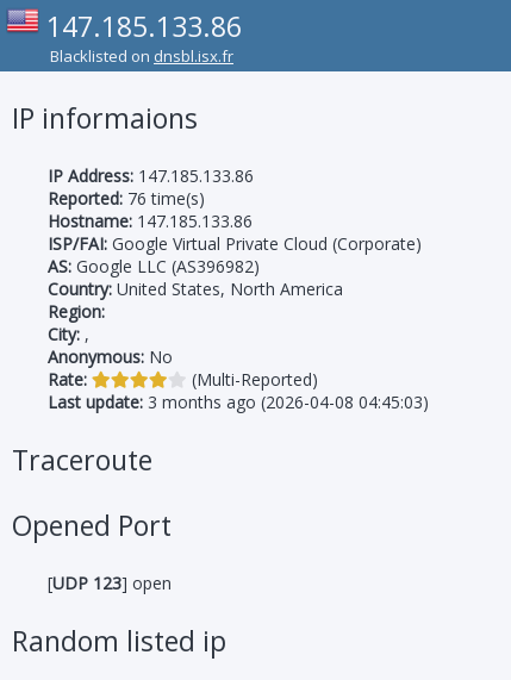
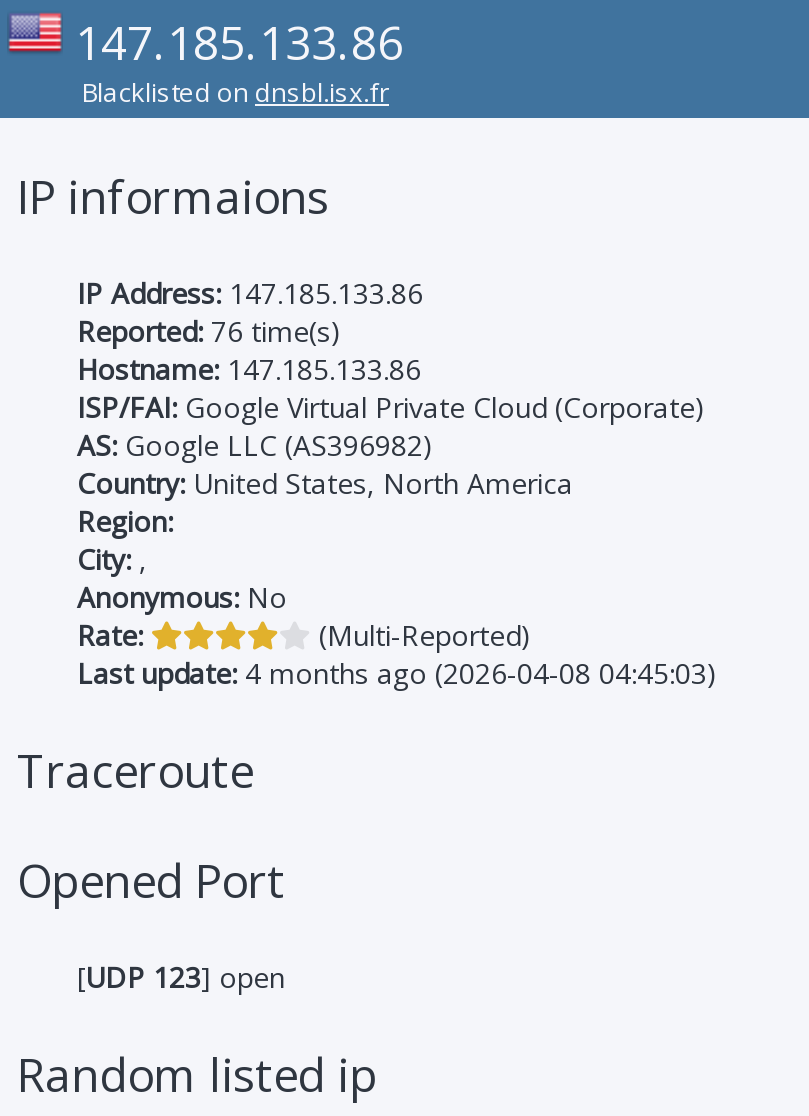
- Last update: 3 months ago (2026-04-08 04:45:03)
+ Last update: 4 months ago (2026-04-08 04:45:03)
